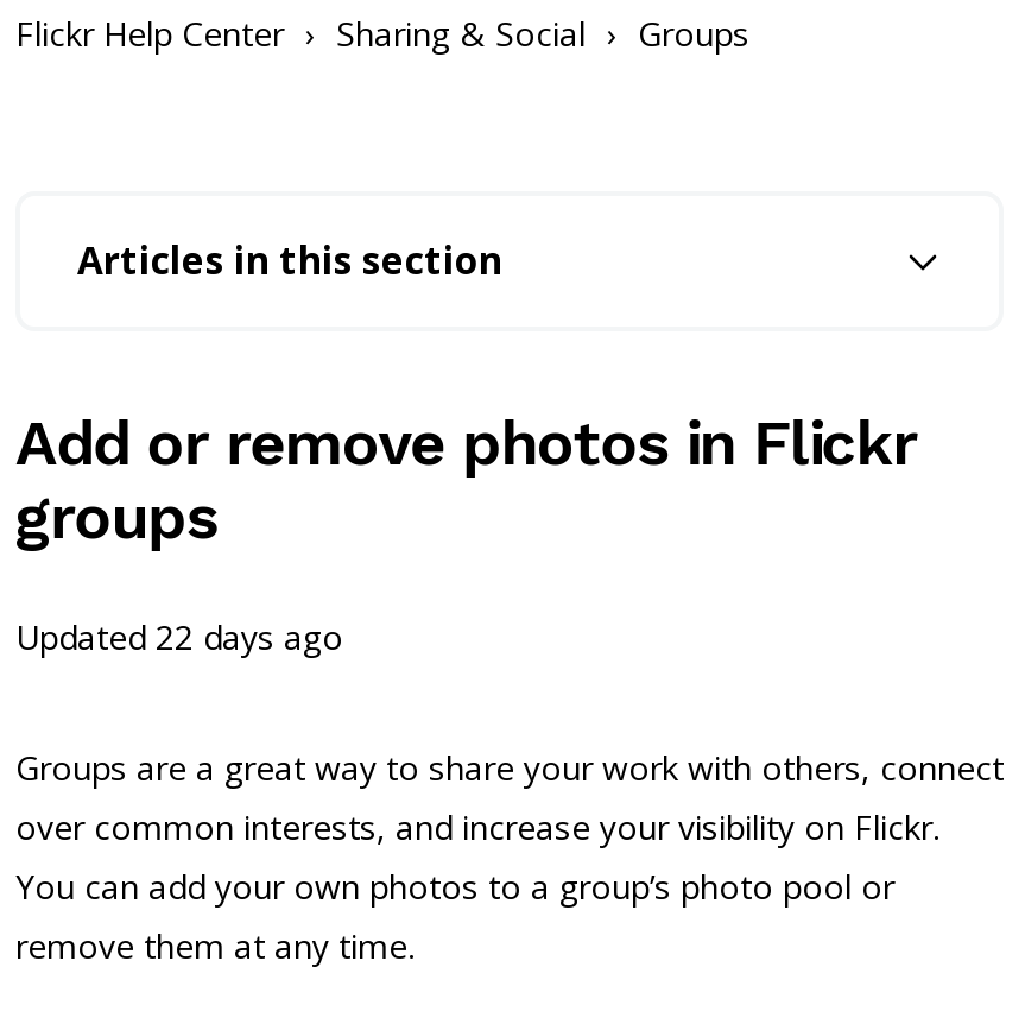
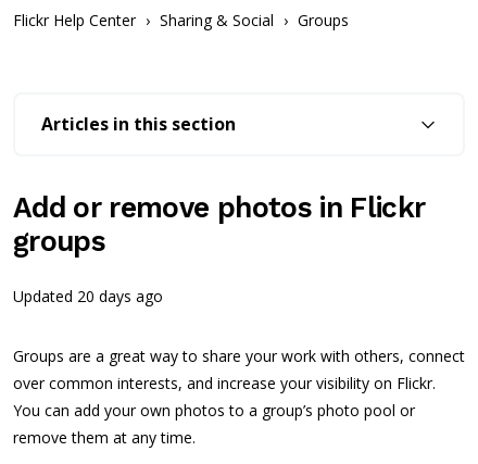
- Updated 22 days ago
+ Updated 20 days ago
